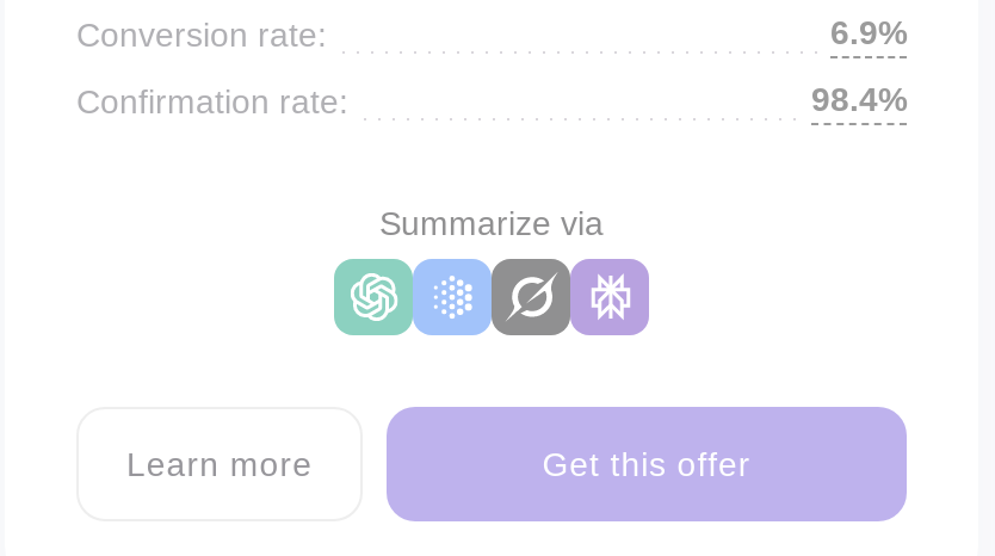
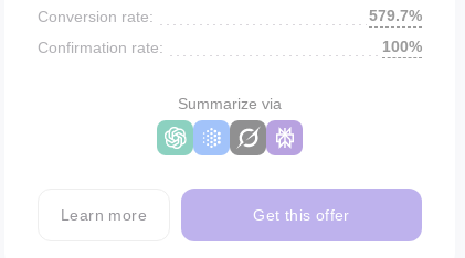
- 6.9%
+ 579.7%

- 98.4%
+ 100%
